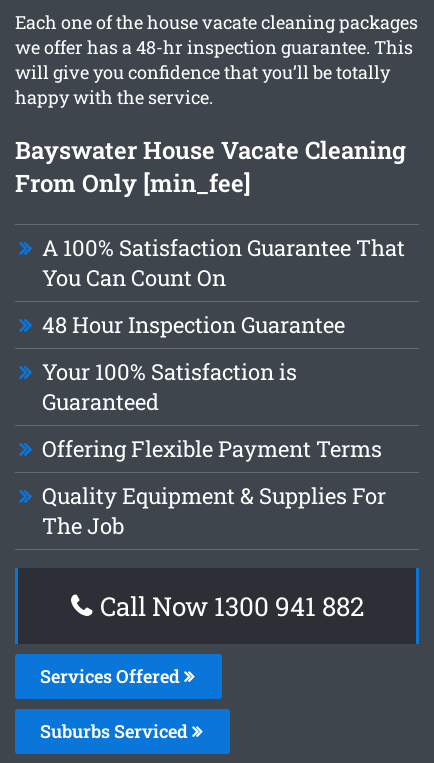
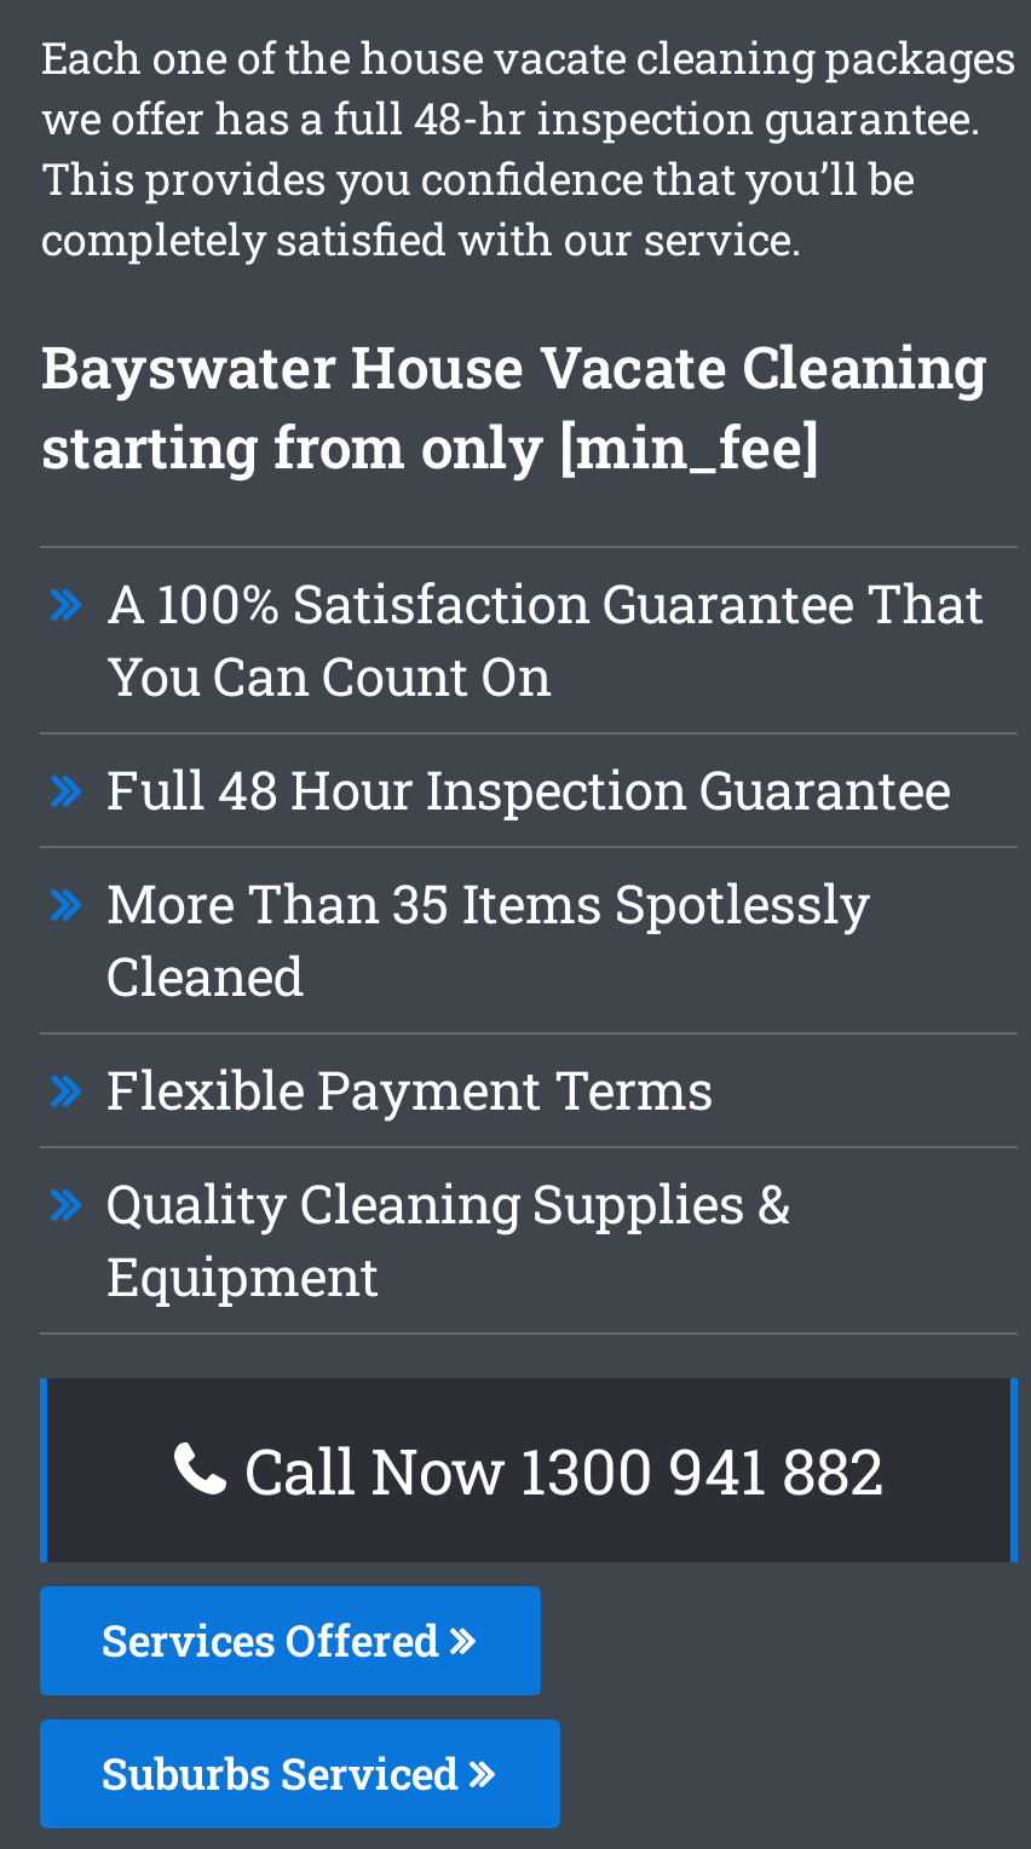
- we offer has a 48-hr inspection guarantee. This
- will give you confidence that you’ll be totally
- happy with the service.
+ we offer has a full 48-hr inspection guarantee.
+ This provides you confidence that you’ll be
+ completely satisfied with our service.

- From Only [min_fee]
+ starting from only [min_fee]

- 48 Hour Inspection Guarantee
+ Full 48 Hour Inspection Guarantee

- Your 100% Satisfaction is
- Guaranteed
+ More Than 35 Items Spotlessly
+ Cleaned

- Offering Flexible Payment Terms
+ Flexible Payment Terms

- Quality Equipment & Supplies For
- The Job
+ Quality Cleaning Supplies &
+ Equipment
